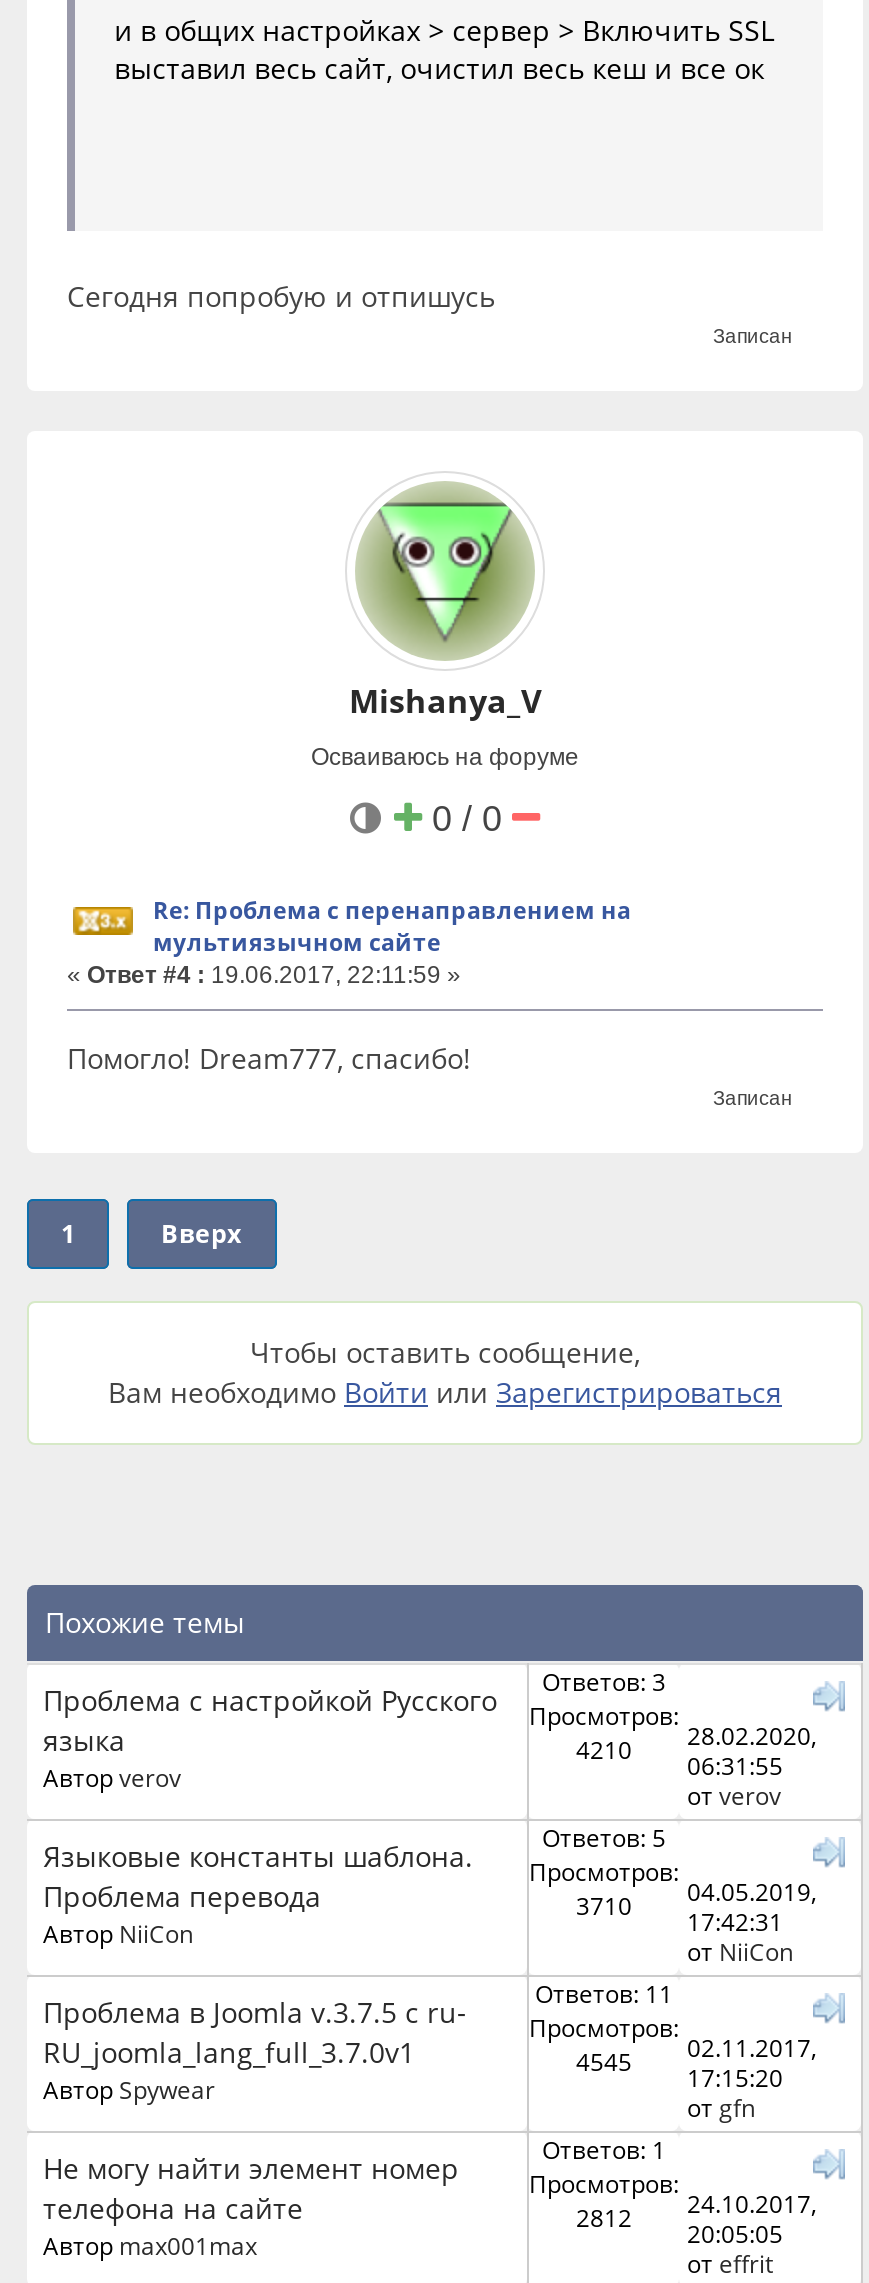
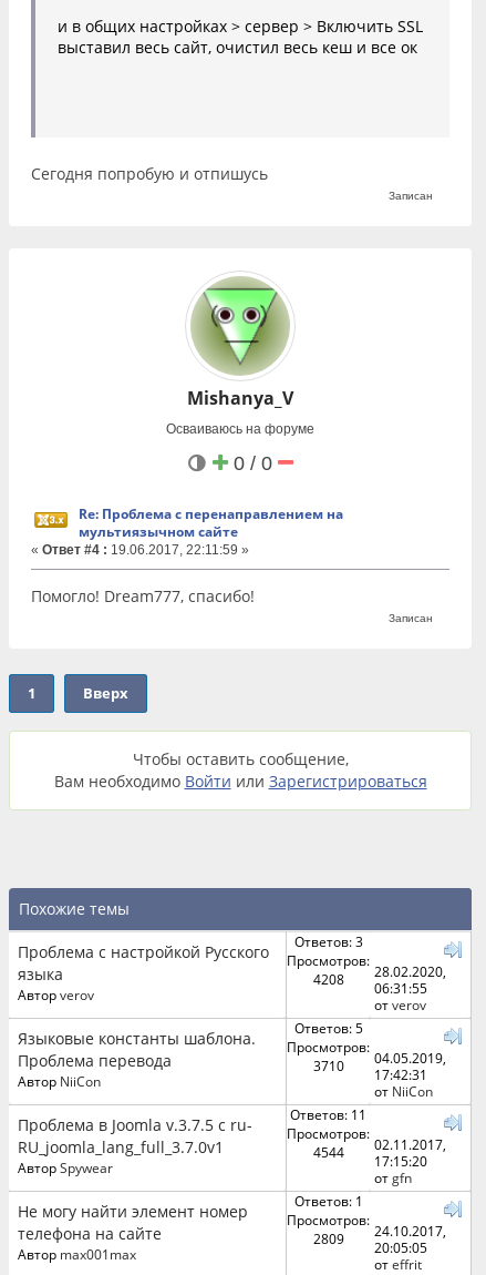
- 4210 28.02.2020, 06:31:55
+ 4208 28.02.2020, 06:31:55

- 4545 02.11.2017, 17:15:20
+ 4544 02.11.2017, 17:15:20

- 2812 24.10.2017, 20:05:05
+ 2809 24.10.2017, 20:05:05
